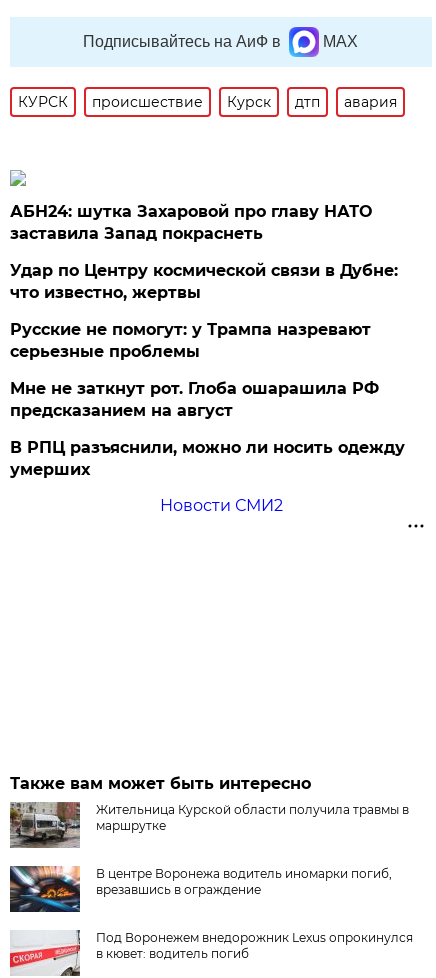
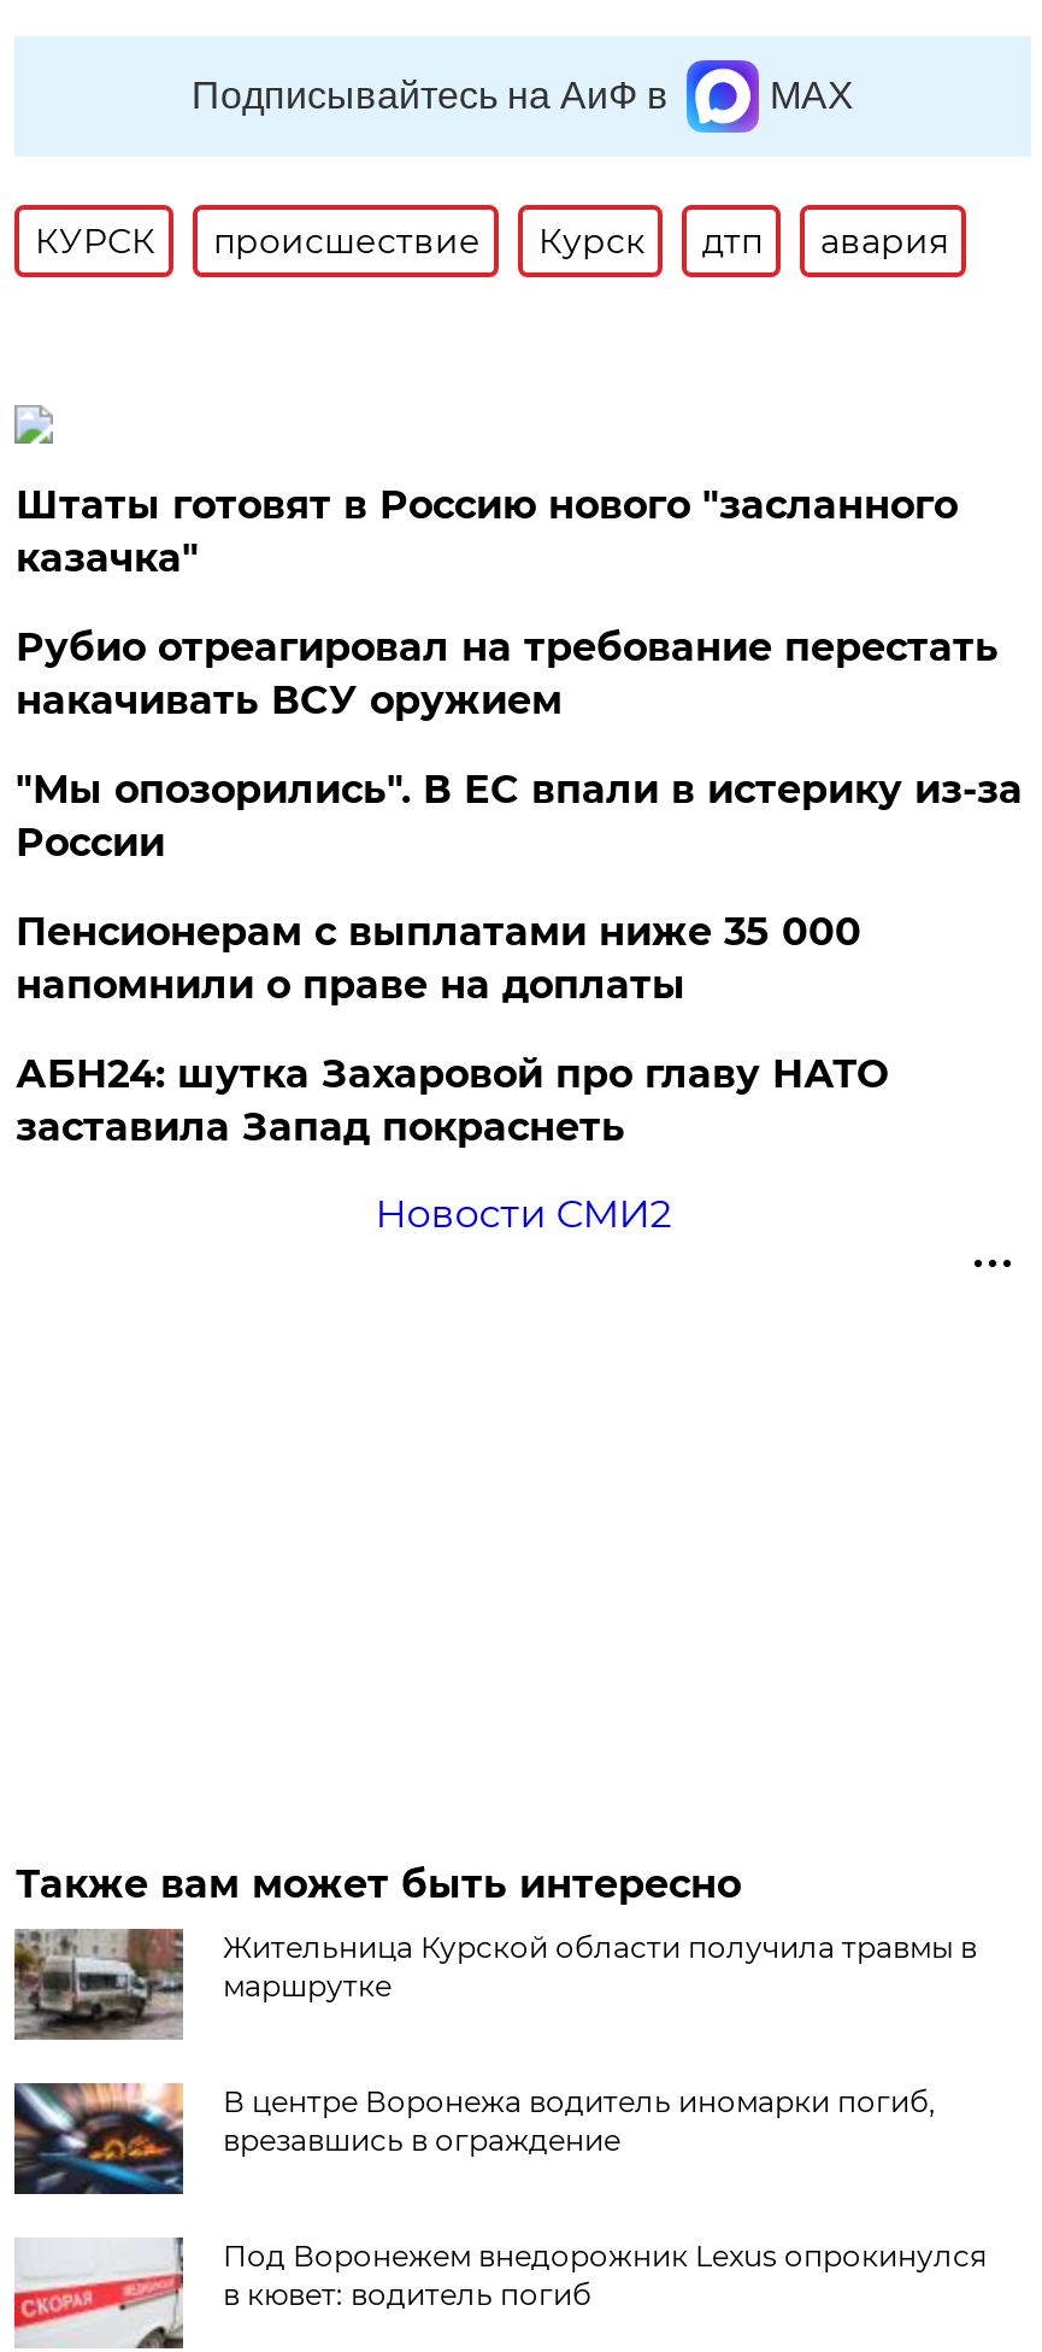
+ Штаты готовят в Россию нового "засланного
+ казачка"
+ Рубио отреагировал на требование перестать
+ накачивать ВСУ оружием
+ "Мы опозорились". В ЕС впали в истерику из-за
+ России
+ Пенсионерам с выплатами ниже 35 000
+ напомнили о праве на доплаты

moved down: АБН24: шутка Захаровой про главу НАТО | заставила Запад покраснеть

- Удар по Центру космической связи в Дубне:
- что известно, жертвы
- Русские не помогут: у Трампа назревают
- серьезные проблемы
- Мне не заткнут рот. Глоба ошарашила РФ
- предсказанием на август
- В РПЦ разъяснили, можно ли носить одежду
- умерших
